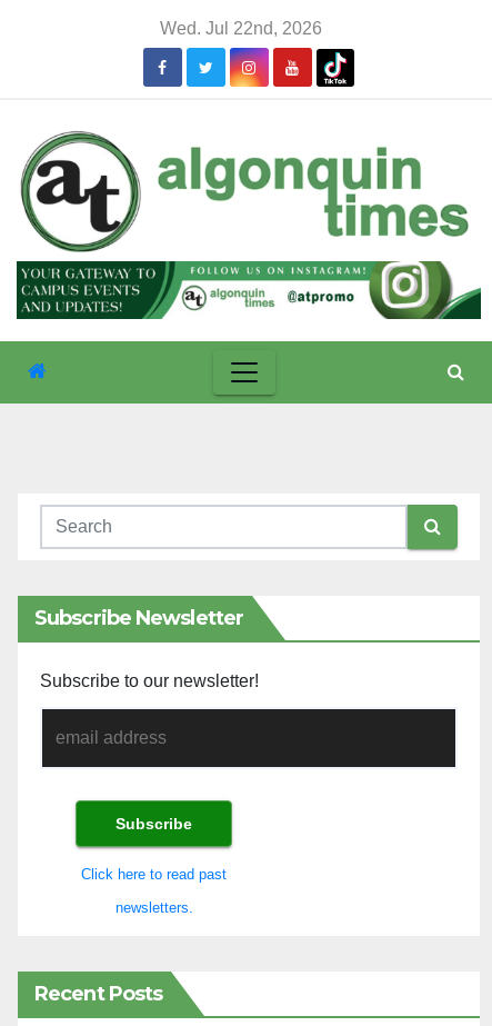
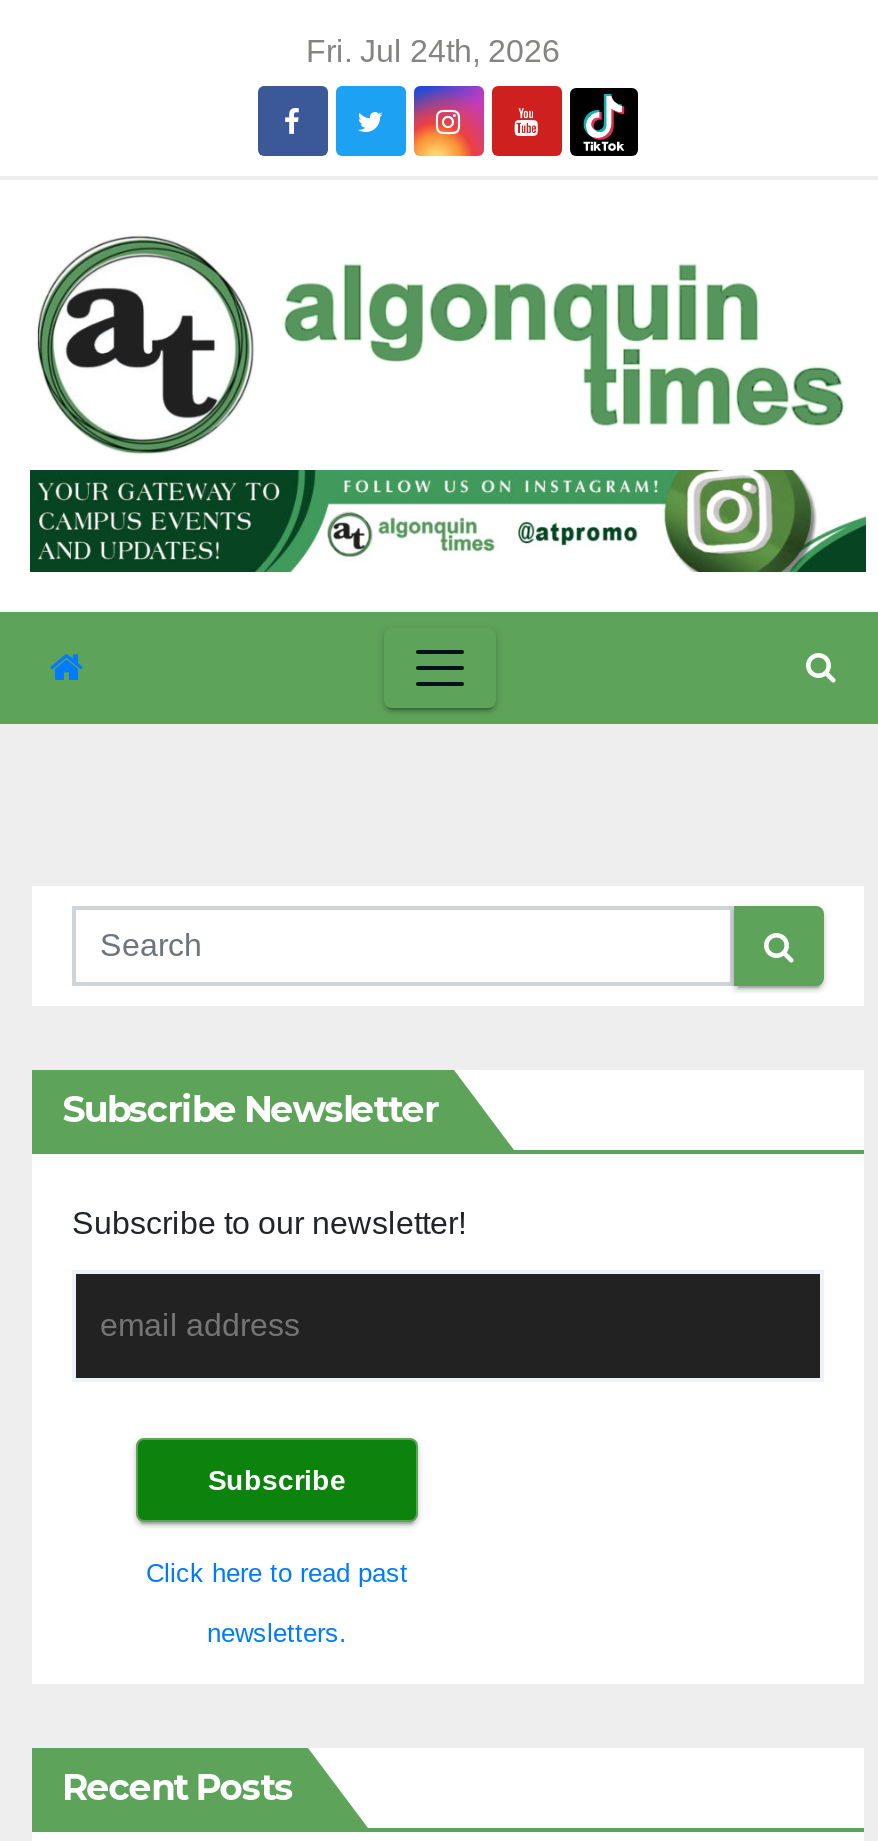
- Wed. Jul 22nd, 2026
+ Fri. Jul 24th, 2026
